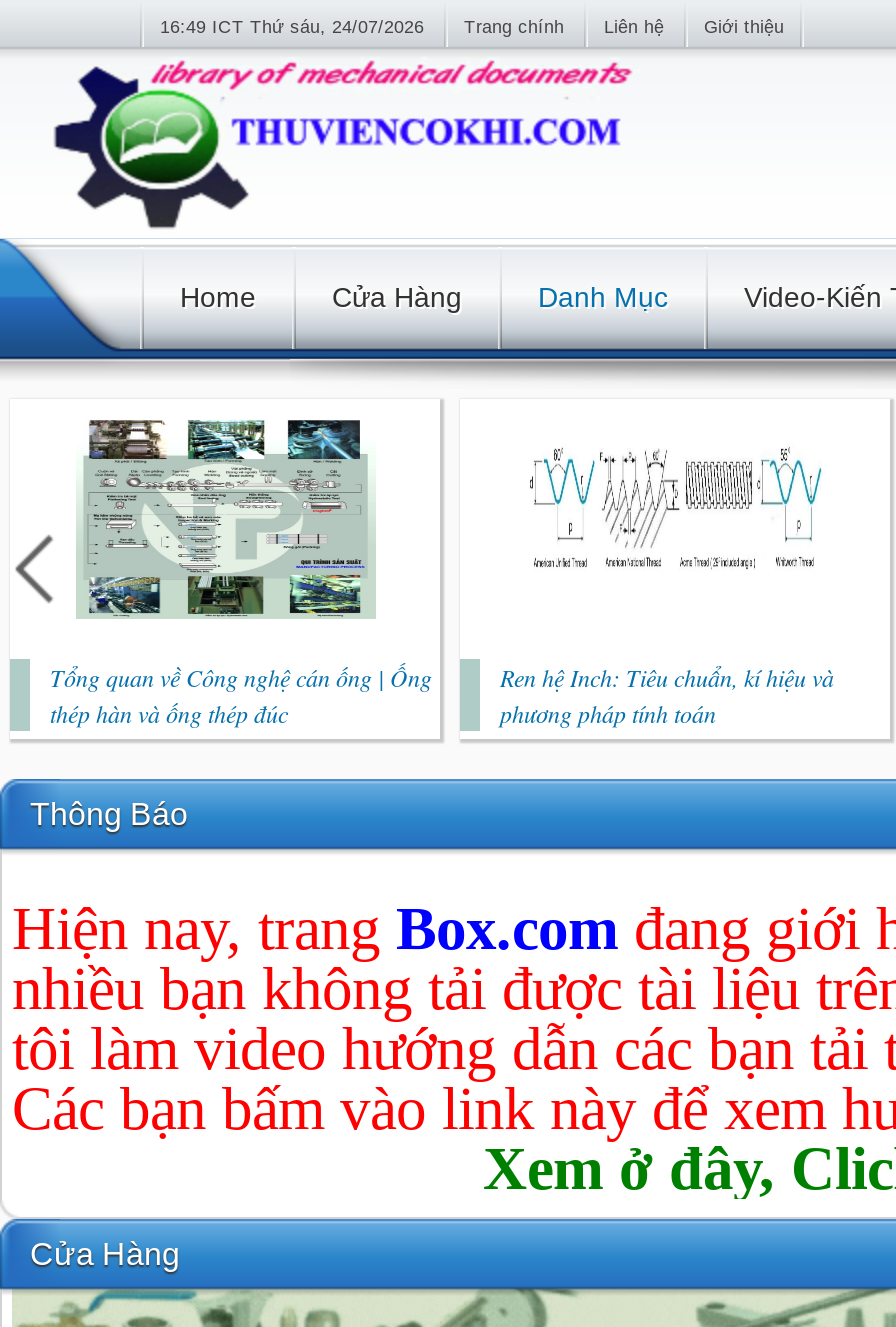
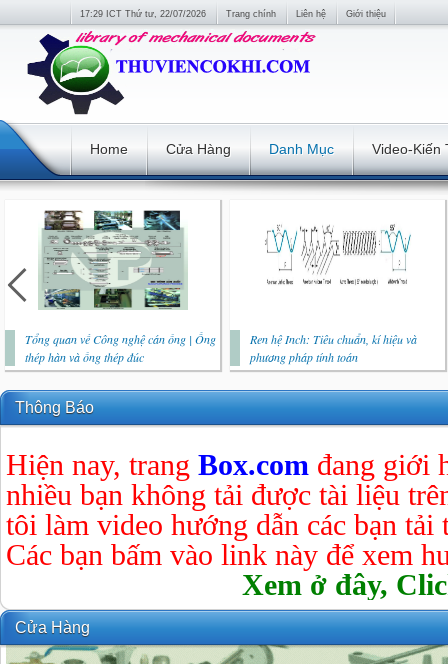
- 16:49 ICT Thứ sáu, 24/07/2026 Trang chính Liên hệ Giới thiệu
+ 17:29 ICT Thứ tư, 22/07/2026 Trang chính Liên hệ Giới thiệu
